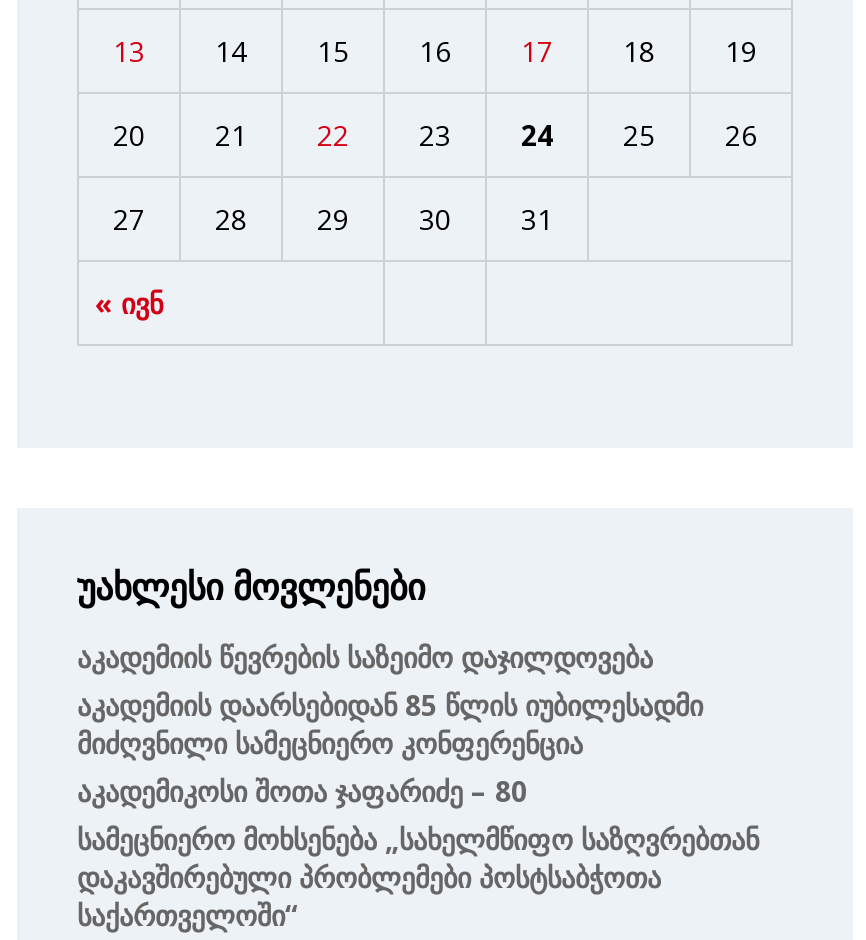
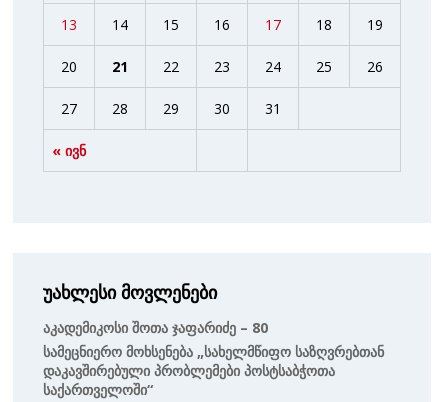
- Აკადემიის Წევრების Საზეიმო Დაჯილდოვება
- Აკადემიის Დაარსებიდან 85 Წლის Იუბილესადმი
- Მიძღვნილი Სამეცნიერო Კონფერენცია
